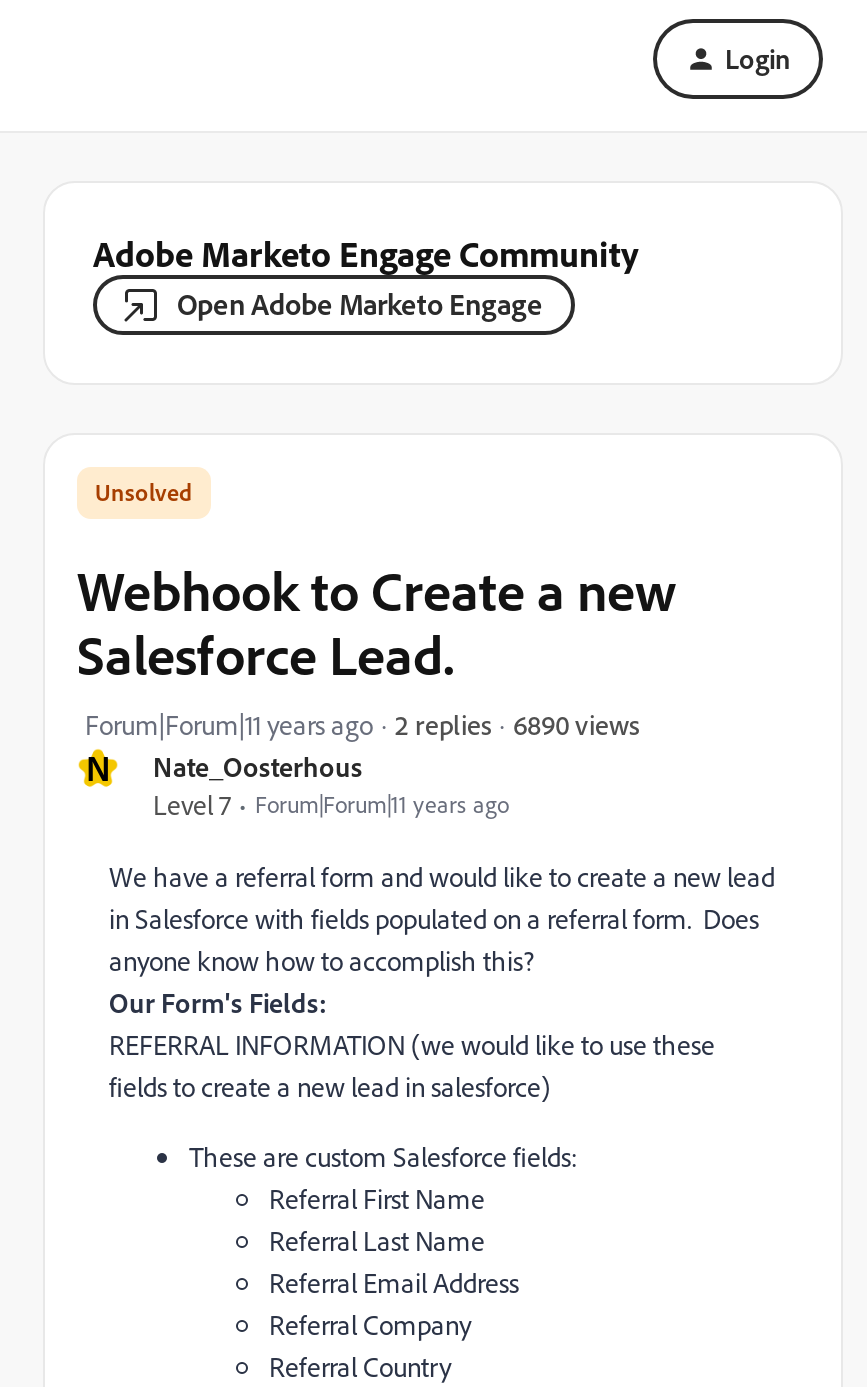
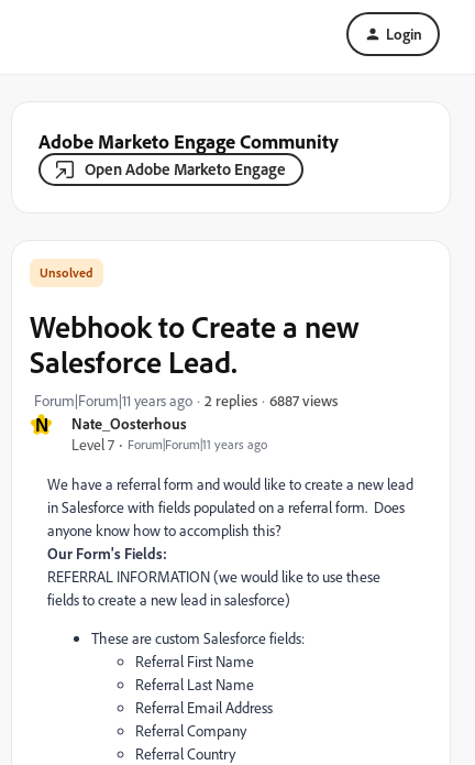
- 6890 views
+ 6887 views
